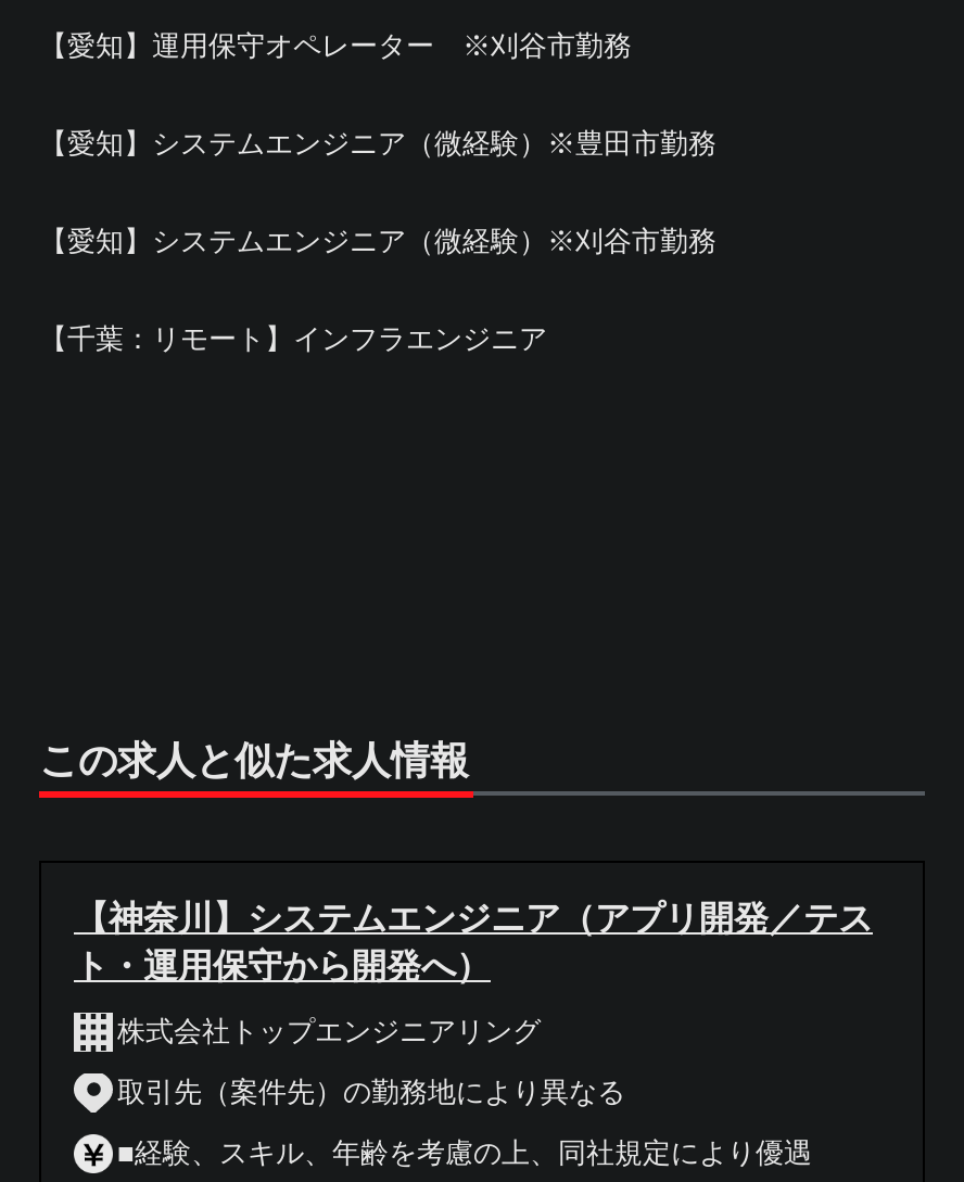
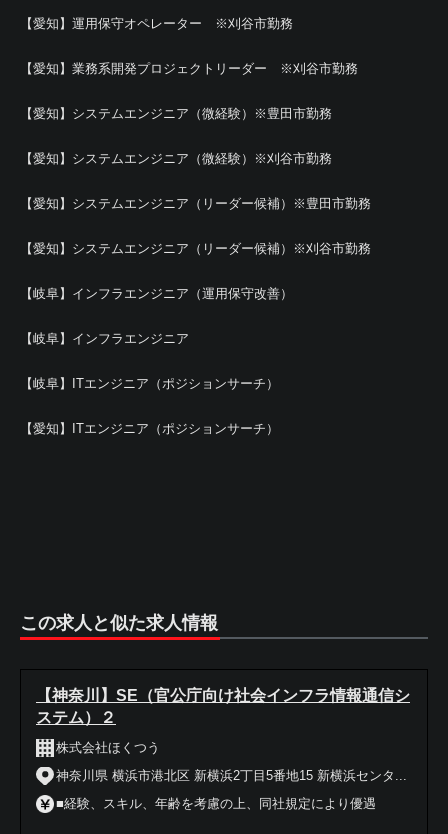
+ 【愛知】業務系開発プロジェクトリーダー ※刈谷市勤務

- 【千葉：リモート】インフラエンジニア
+ 【愛知】システムエンジニア（リーダー候補）※豊田市勤務
+ 【愛知】システムエンジニア（リーダー候補）※刈谷市勤務
+ 【岐阜】インフラエンジニア（運用保守改善）
+ 【岐阜】インフラエンジニア
+ 【岐阜】ITエンジニア（ポジションサーチ）
+ 【愛知】ITエンジニア（ポジションサーチ）

- 【神奈川】システムエンジニア（アプリ開発／テス
- ト・運用保守から開発へ）
+ 【神奈川】SE（官公庁向け社会インフラ情報通信シ
+ ステム）２

- 株式会社トップエンジニアリング
+ 株式会社ほくつう

- 取引先（案件先）の勤務地により異なる
+ 神奈川県 横浜市港北区 新横浜2丁目5番地15 新横浜センタ...
